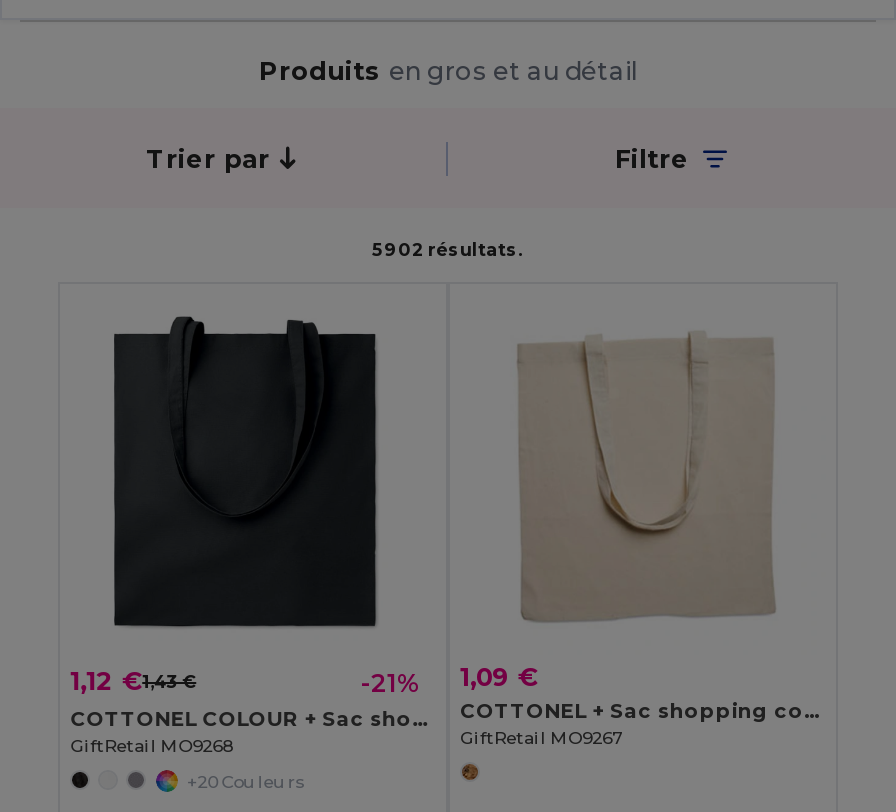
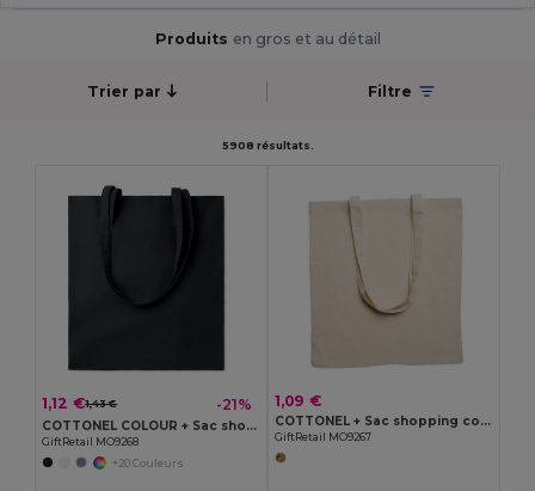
- 5902 résultats.
+ 5908 résultats.
